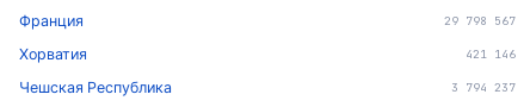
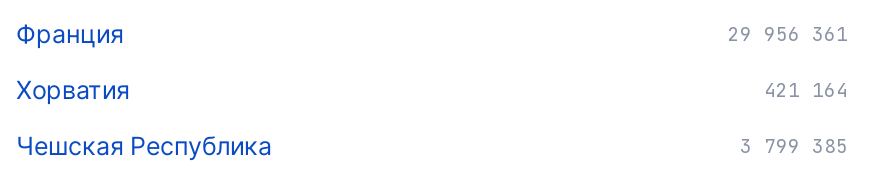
- 29 798 567
+ 29 956 361

- 421 146
+ 421 164

- 3 794 237
+ 3 799 385
